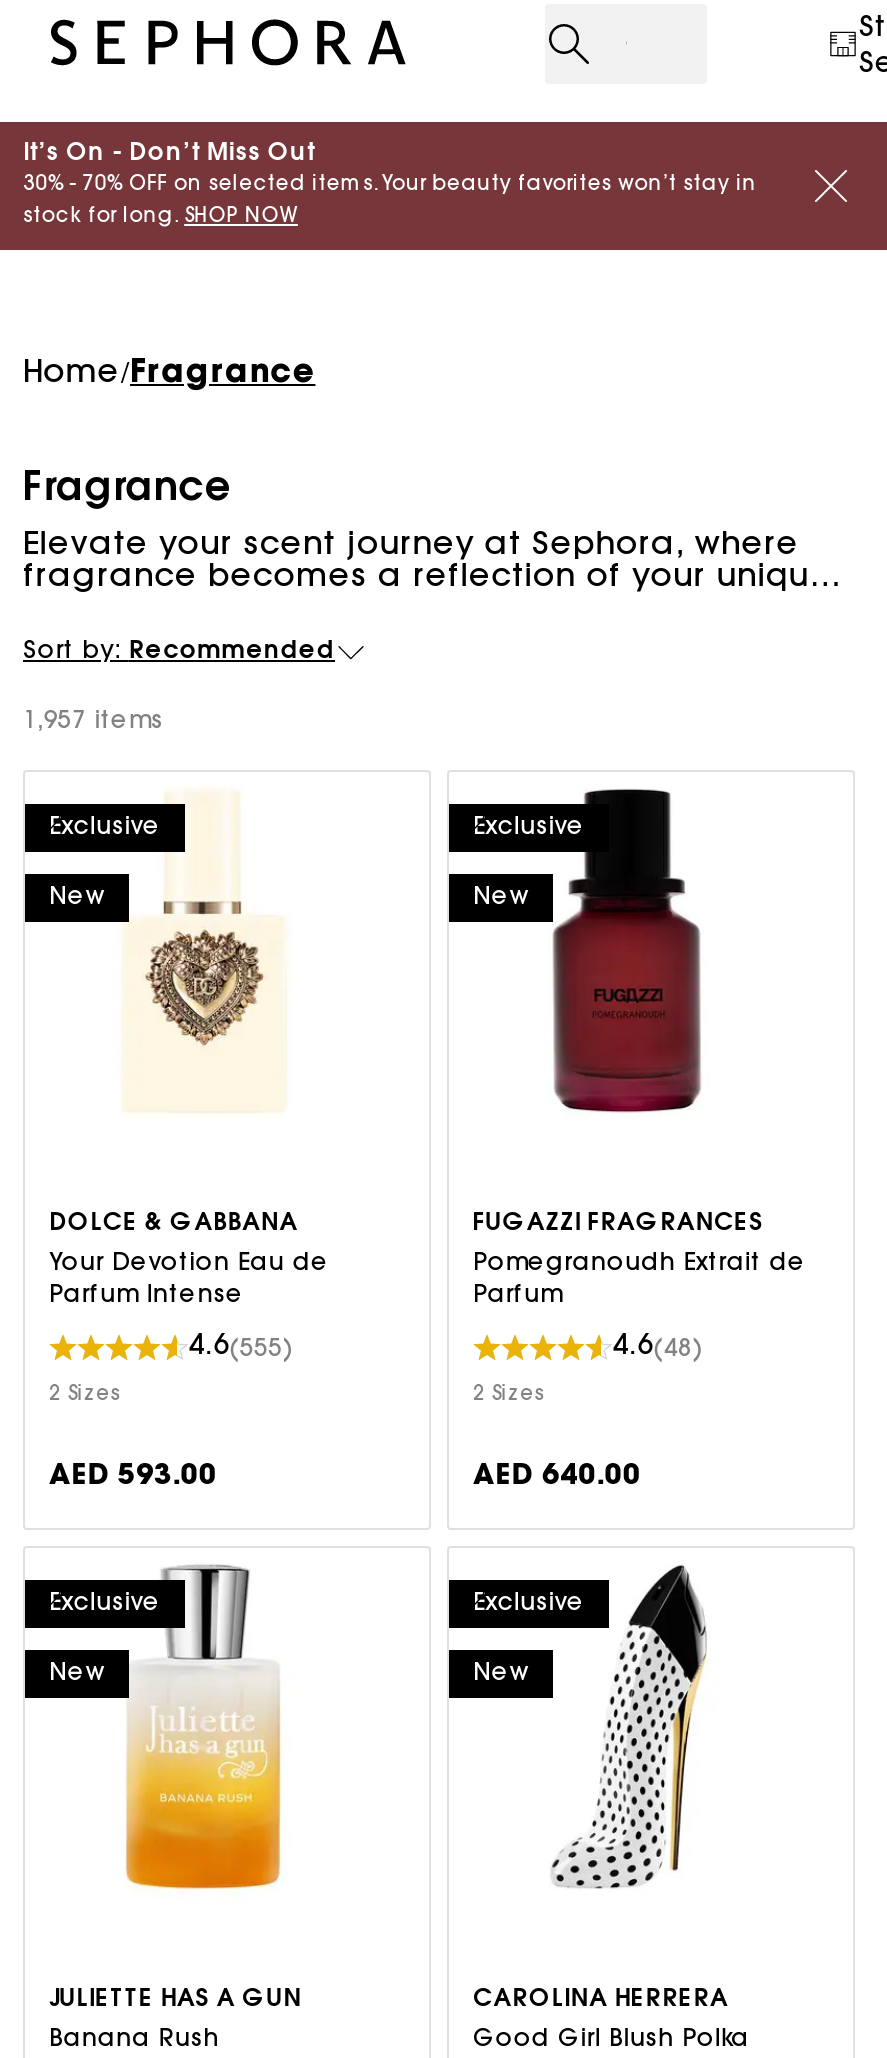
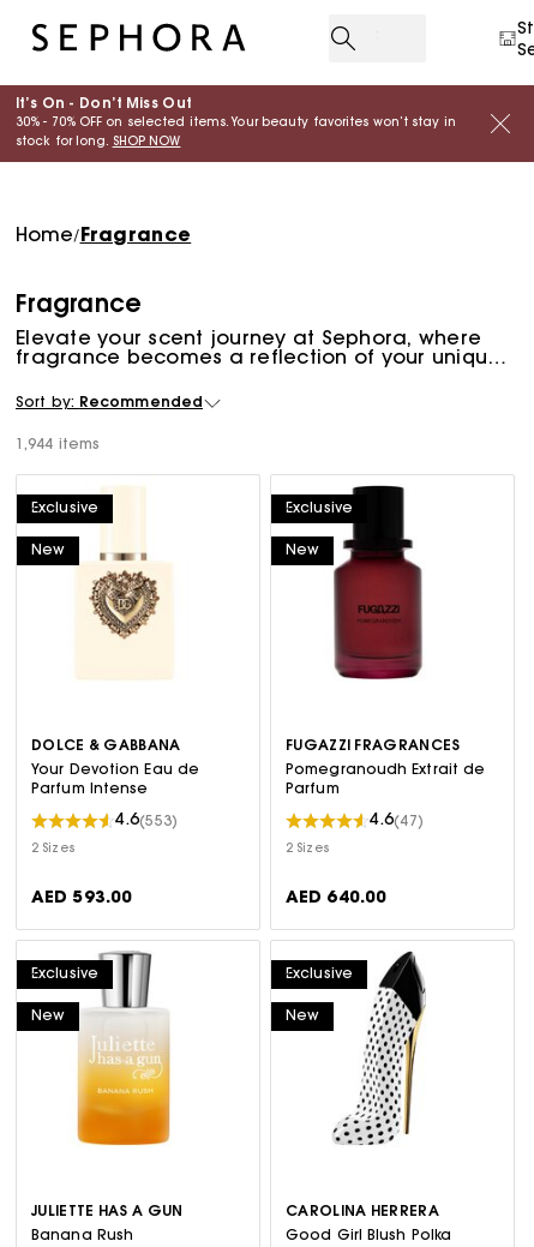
- 1,957 items
+ 1,944 items

- 4.6(555)
+ 4.6(553)

- 4.6(48)
+ 4.6(47)
